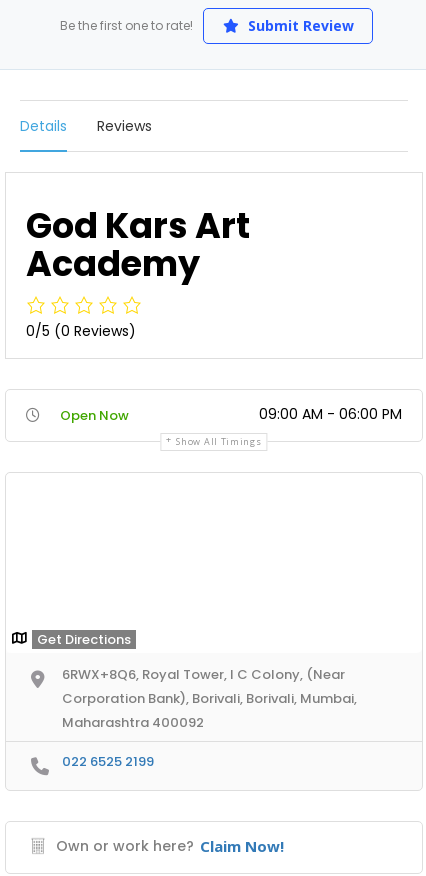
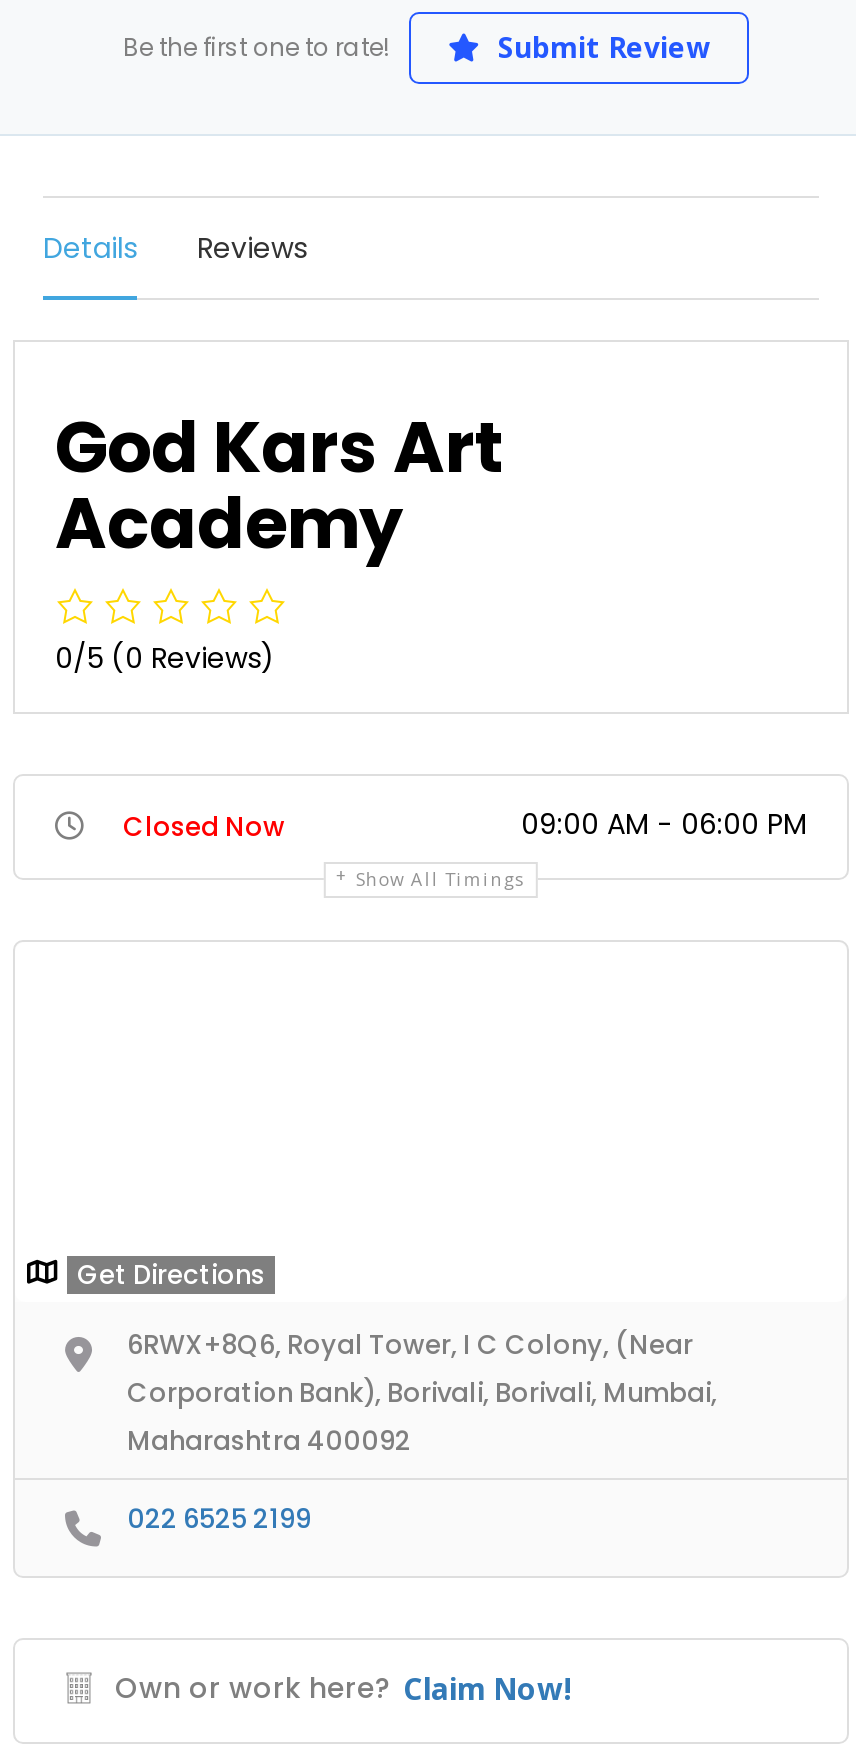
- Open Now
+ Closed Now
